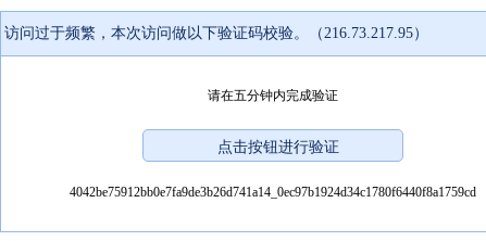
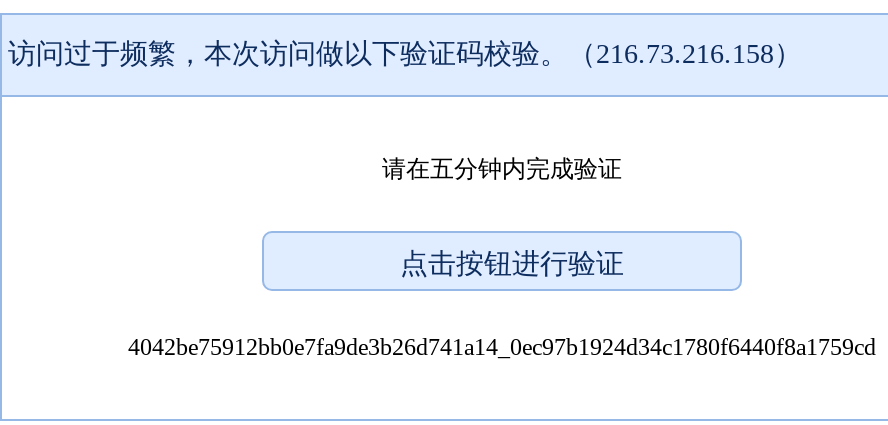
- 访问过于频繁，本次访问做以下验证码校验。（216.73.217.95）
+ 访问过于频繁，本次访问做以下验证码校验。（216.73.216.158）
